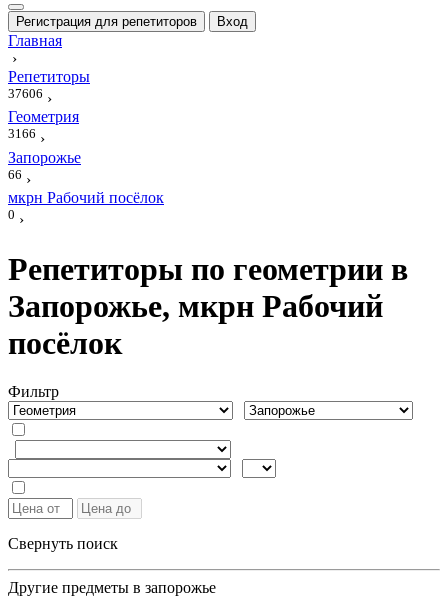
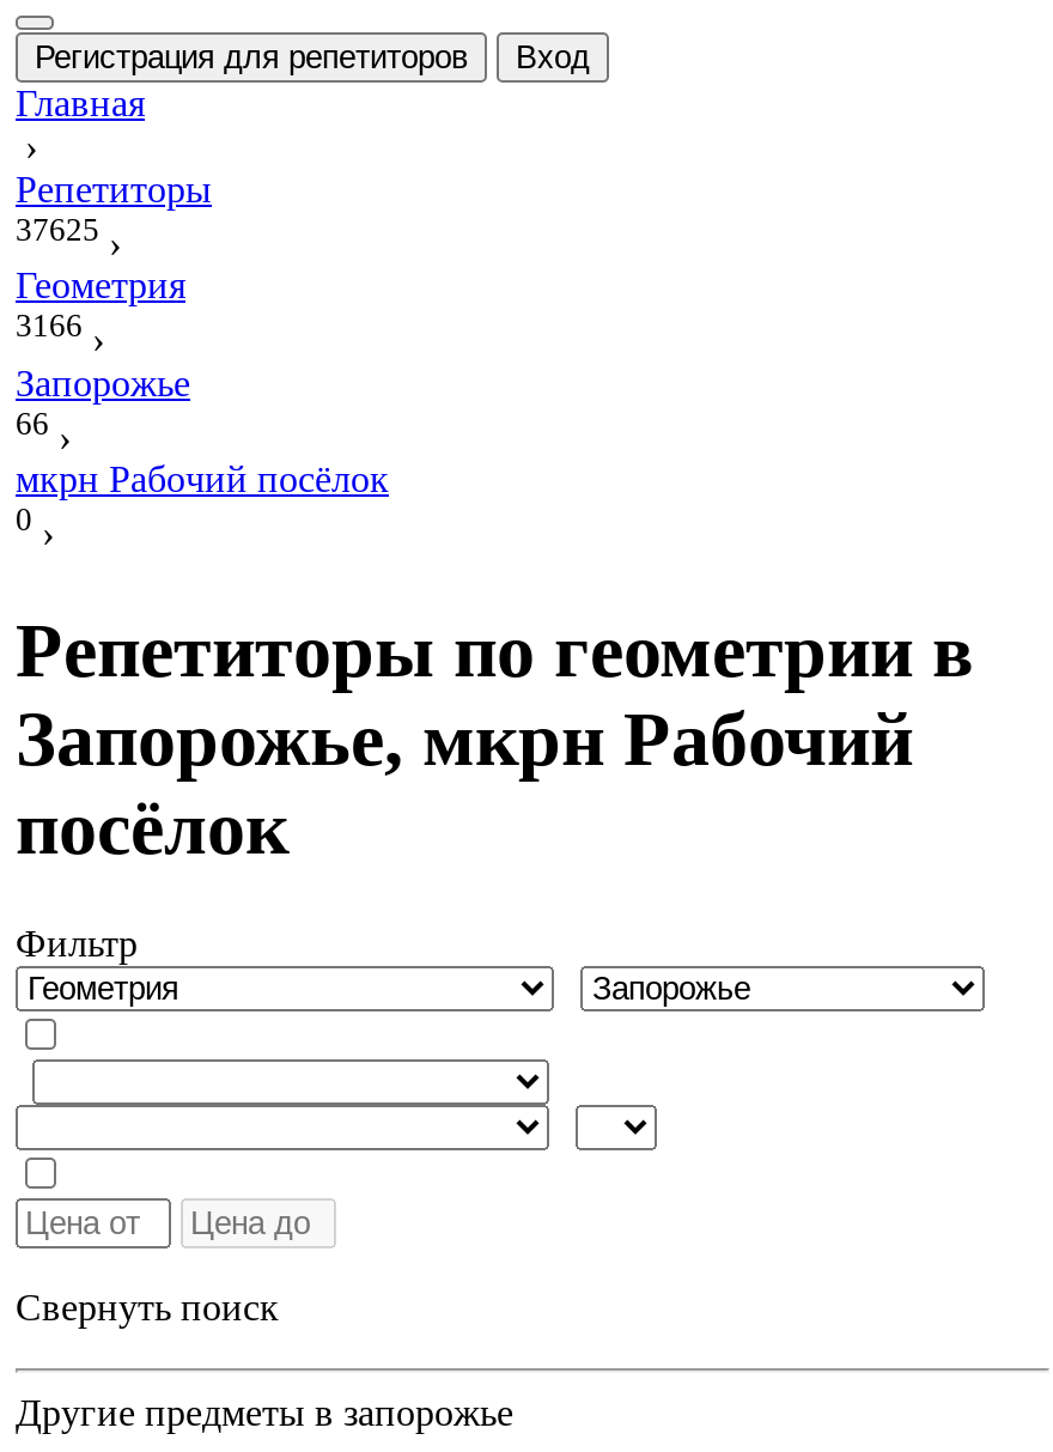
- 37606 ›
+ 37625 ›
